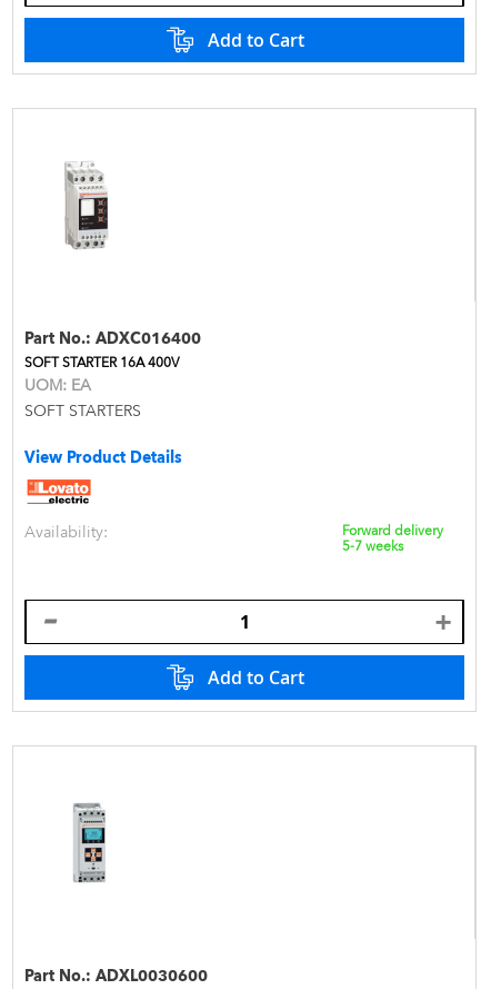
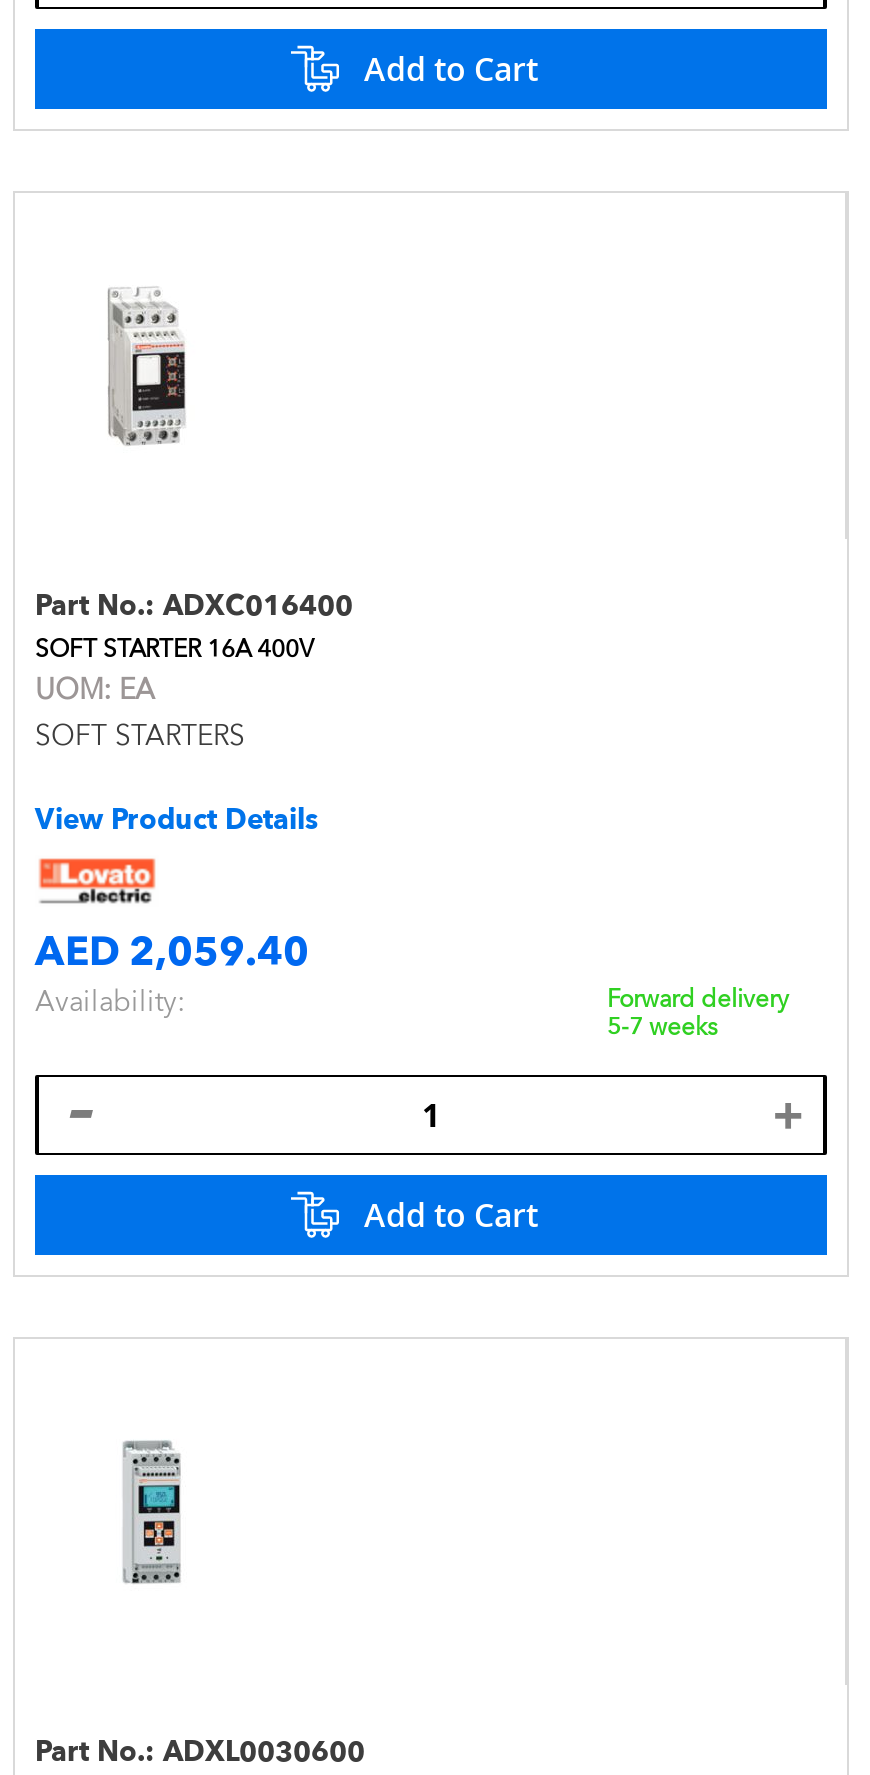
+ AED 2,059.40

moved down: Availability: | Forward delivery | 5-7 weeks
